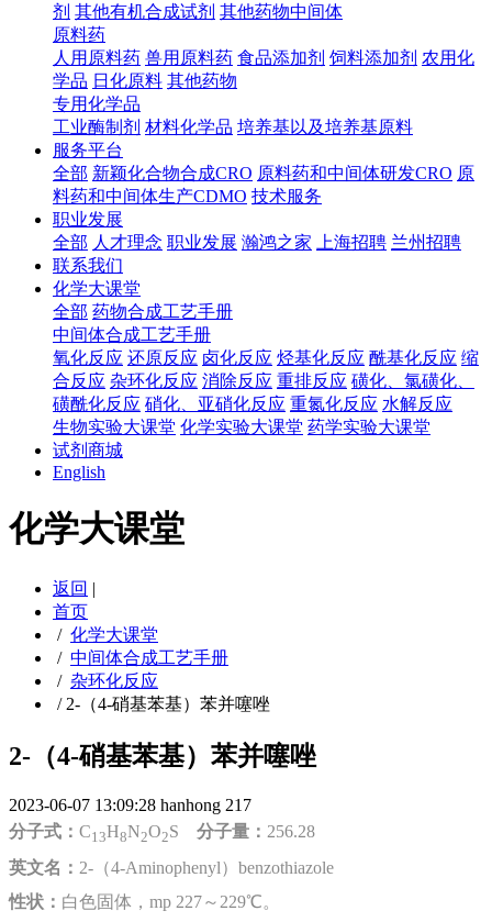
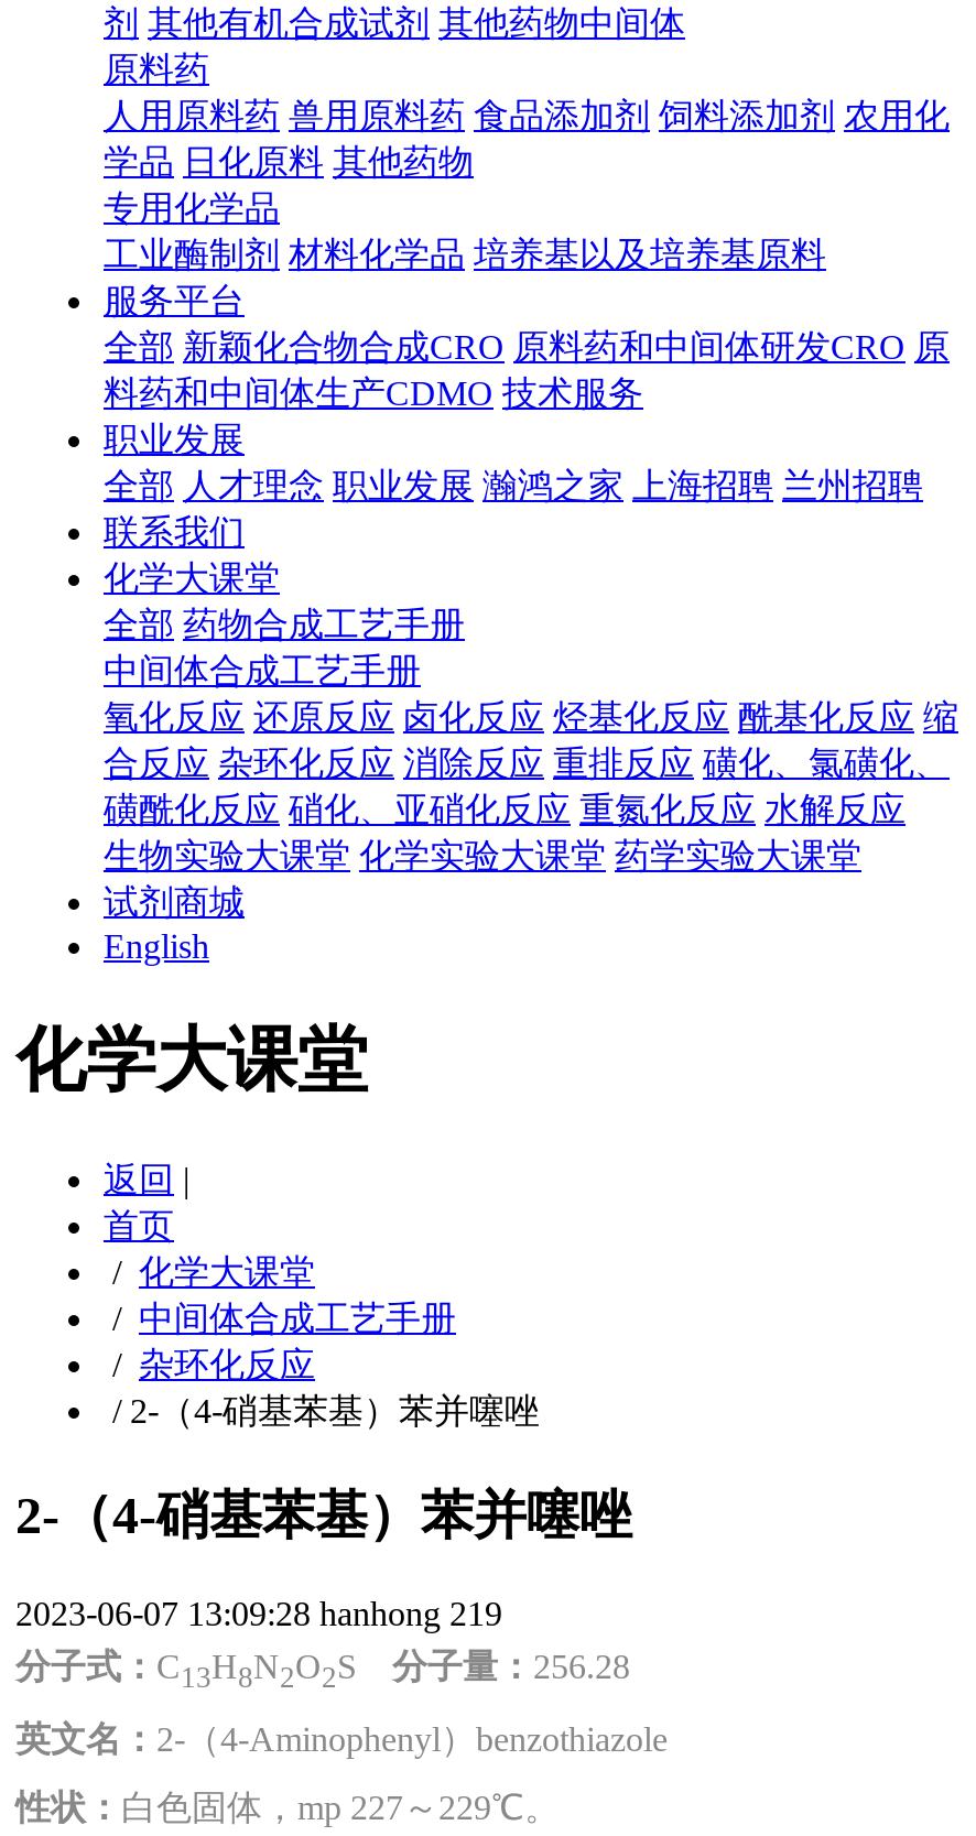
- 2023-06-07 13:09:28 hanhong 217
+ 2023-06-07 13:09:28 hanhong 219
